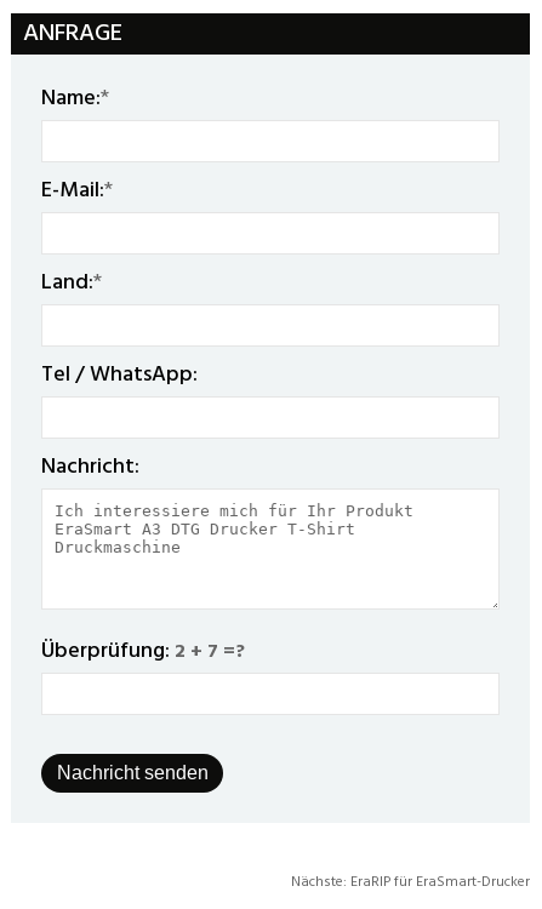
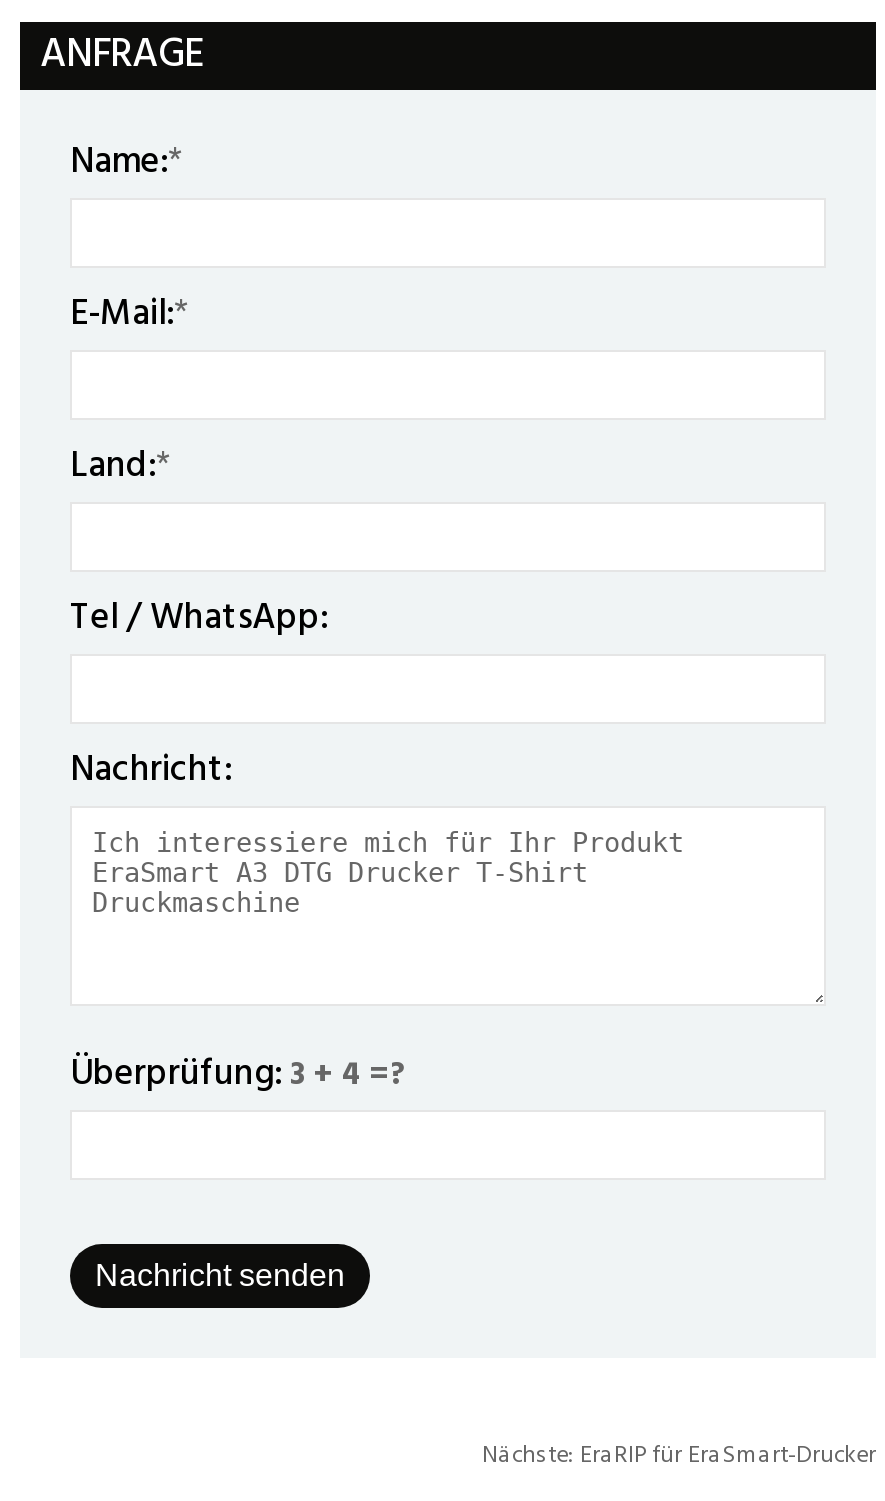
- Überprüfung: 2 + 7 =?
+ Überprüfung: 3 + 4 =?
